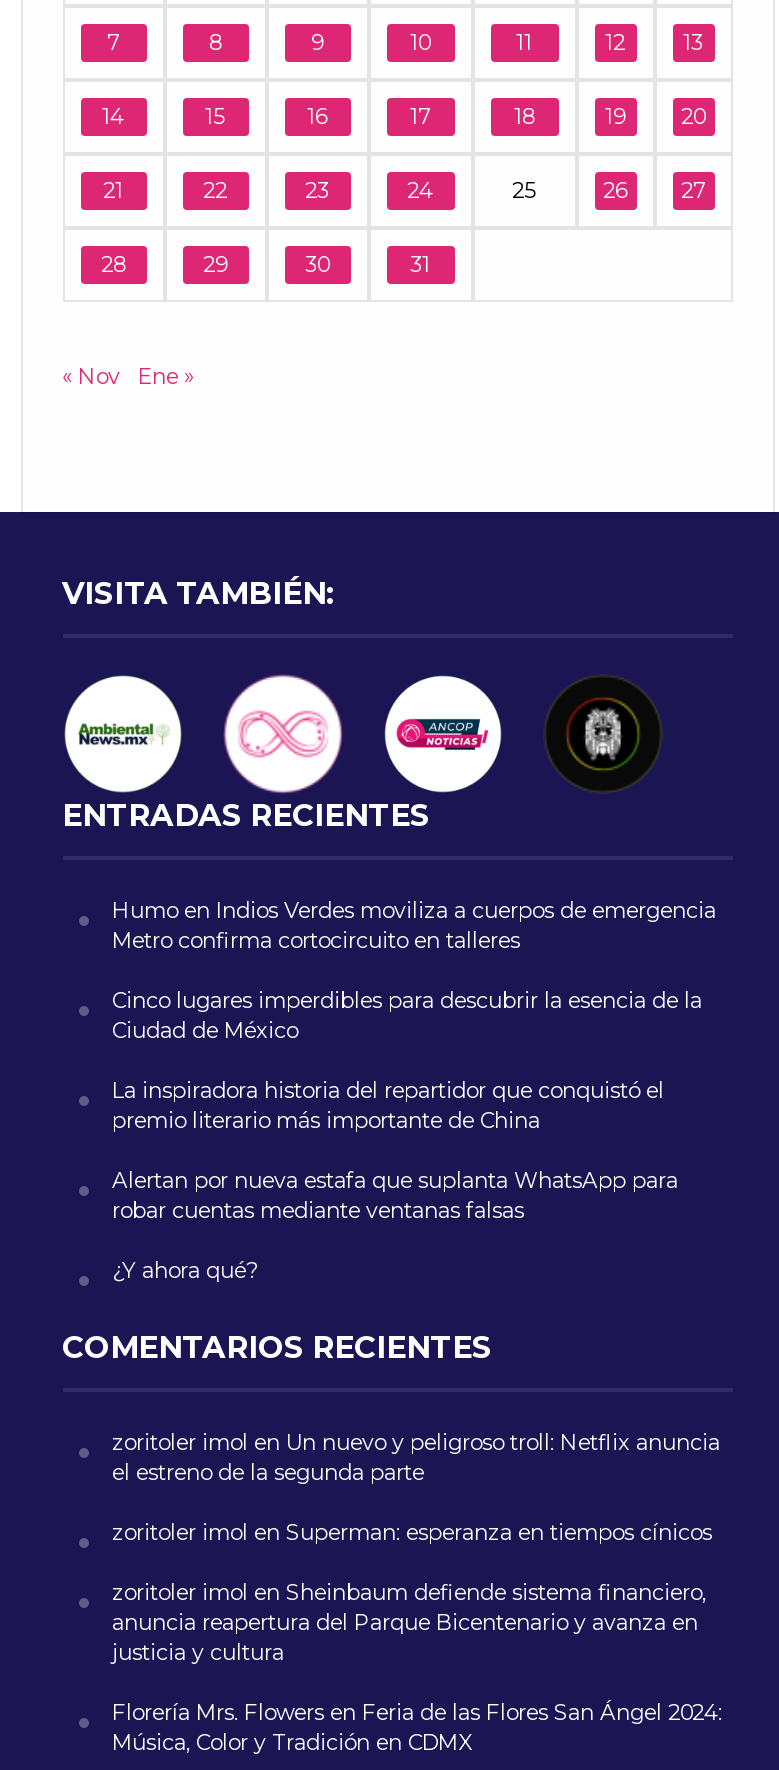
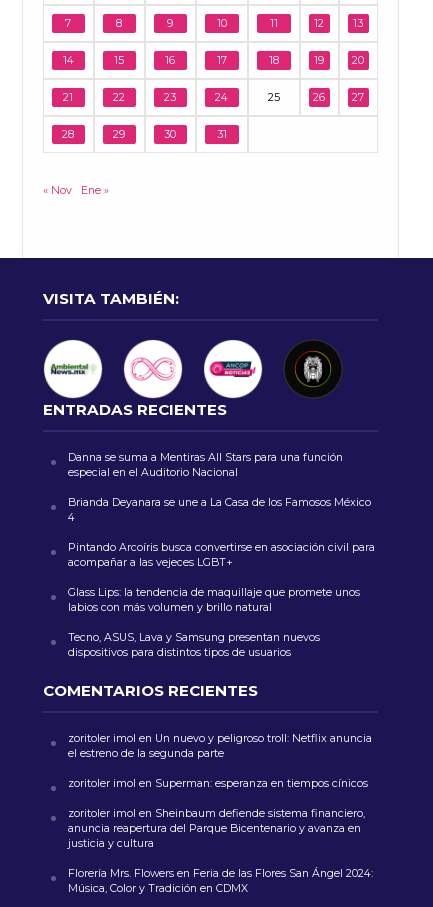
- Humo en Indios Verdes moviliza a cuerpos de emergencia
- Metro confirma cortocircuito en talleres
+ Danna se suma a Mentiras All Stars para una función
+ especial en el Auditorio Nacional

- Cinco lugares imperdibles para descubrir la esencia de la
- Ciudad de México
+ Brianda Deyanara se une a La Casa de los Famosos México
+ 4

- La inspiradora historia del repartidor que conquistó el
- premio literario más importante de China
+ Pintando Arcoíris busca convertirse en asociación civil para
+ acompañar a las vejeces LGBT+

- Alertan por nueva estafa que suplanta WhatsApp para
- robar cuentas mediante ventanas falsas
+ Glass Lips: la tendencia de maquillaje que promete unos
+ labios con más volumen y brillo natural

- ¿Y ahora qué?
+ Tecno, ASUS, Lava y Samsung presentan nuevos
+ dispositivos para distintos tipos de usuarios
